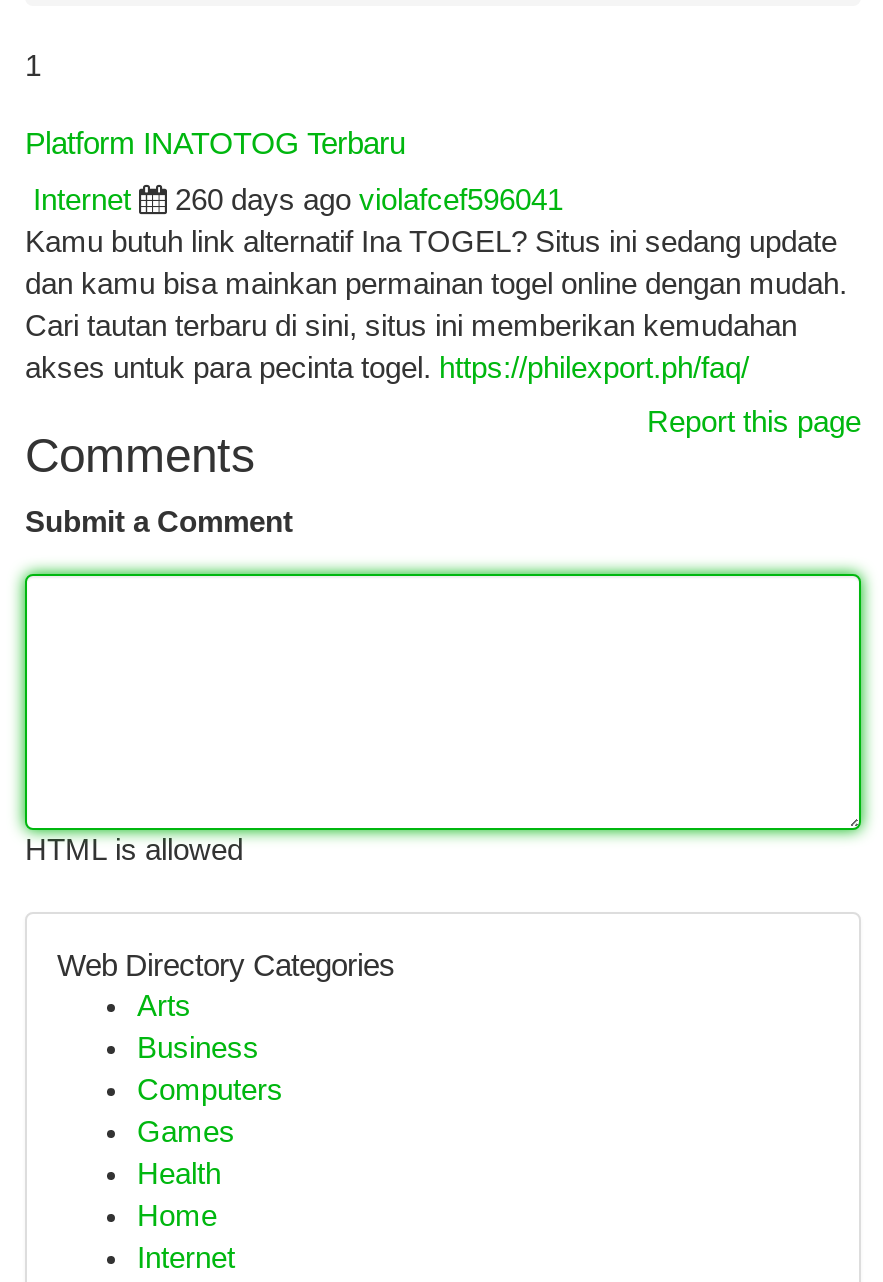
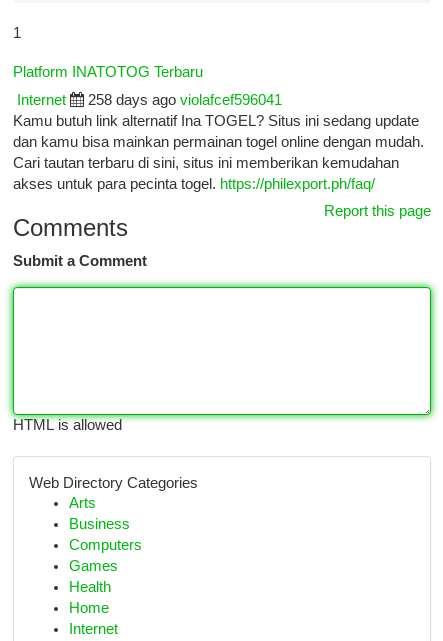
- 260 days ago violafcef596041
+ 258 days ago violafcef596041
